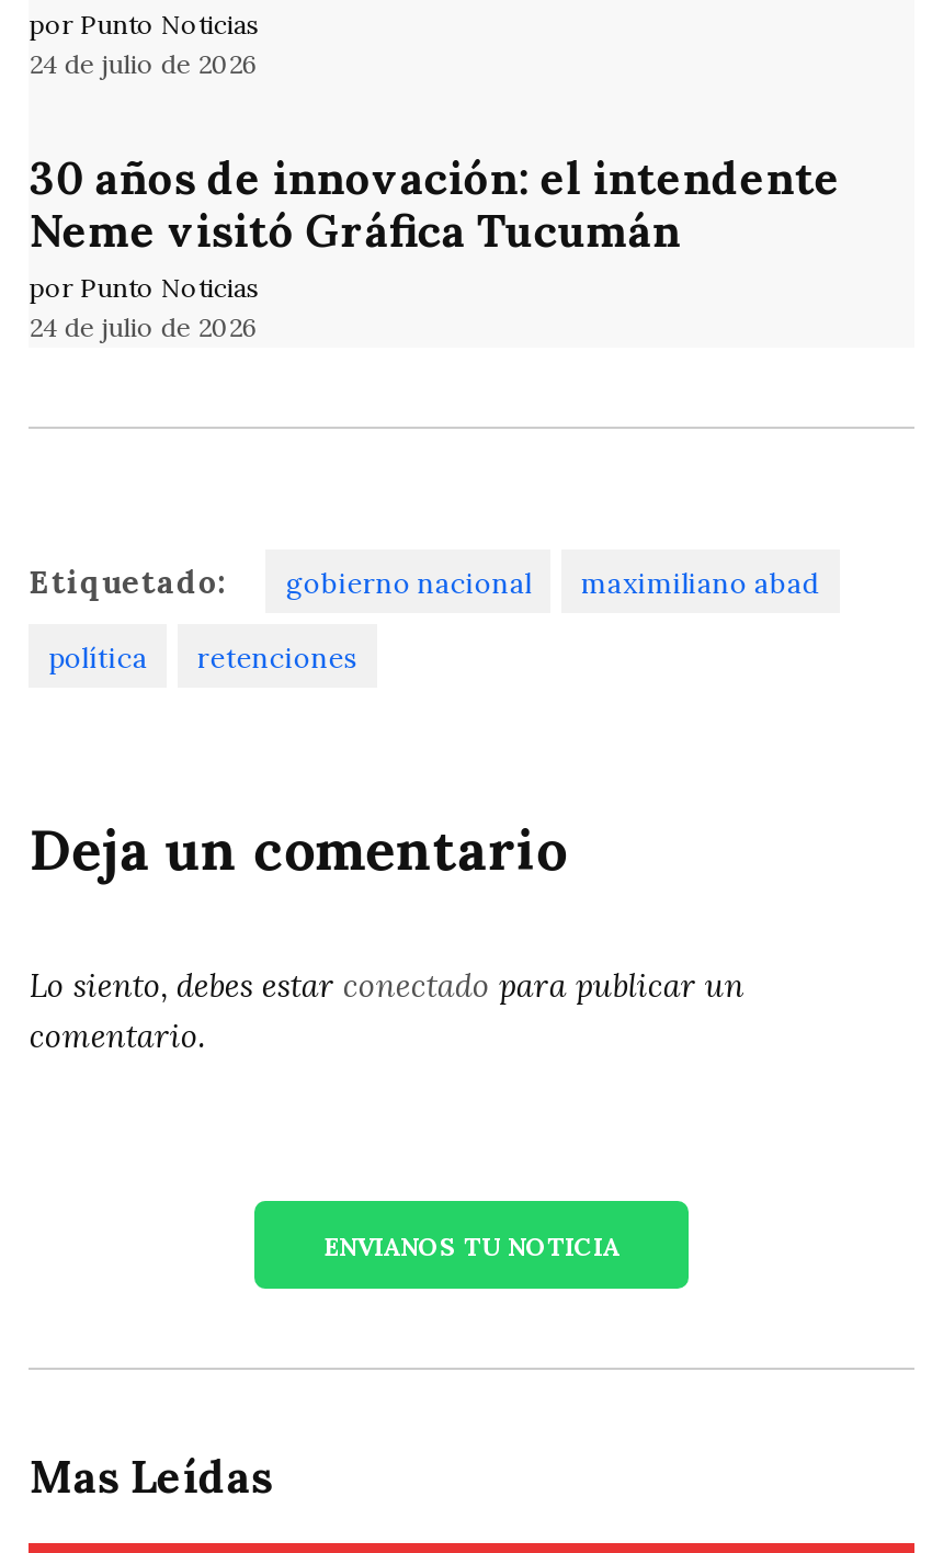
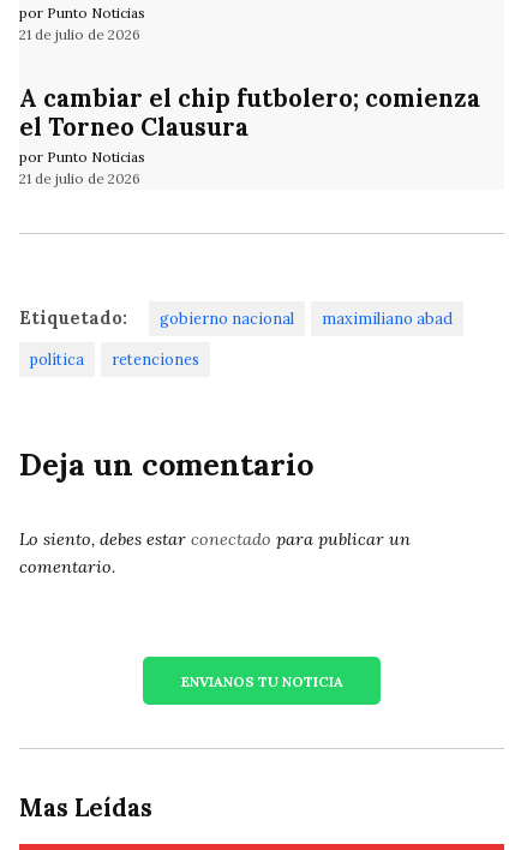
- 24 de julio de 2026
+ 21 de julio de 2026

- 30 años de innovación: el intendente
- Neme visitó Gráfica Tucumán
+ A cambiar el chip futbolero; comienza
+ el Torneo Clausura

- 24 de julio de 2026
+ 21 de julio de 2026
